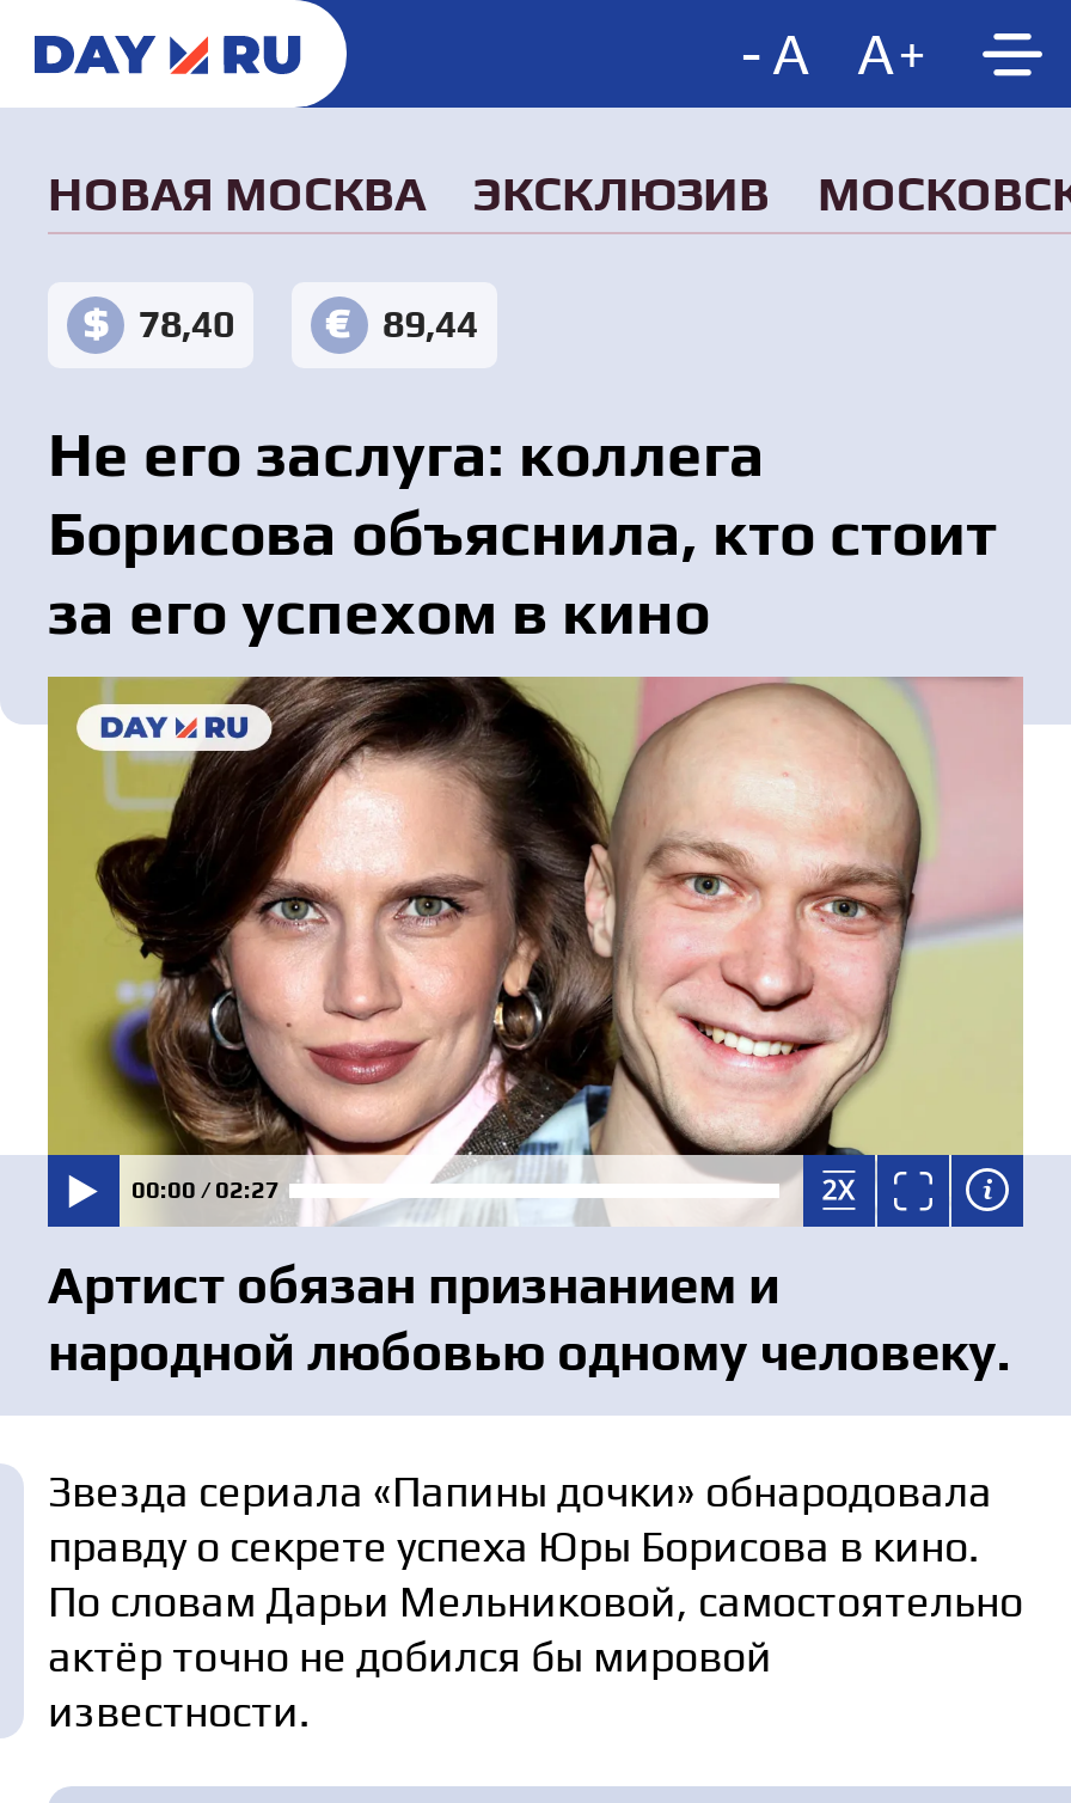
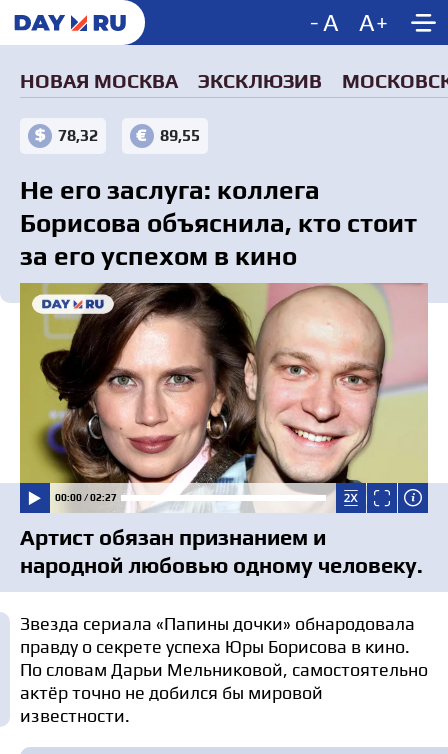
- 78,40
+ 78,32

- 89,44
+ 89,55
